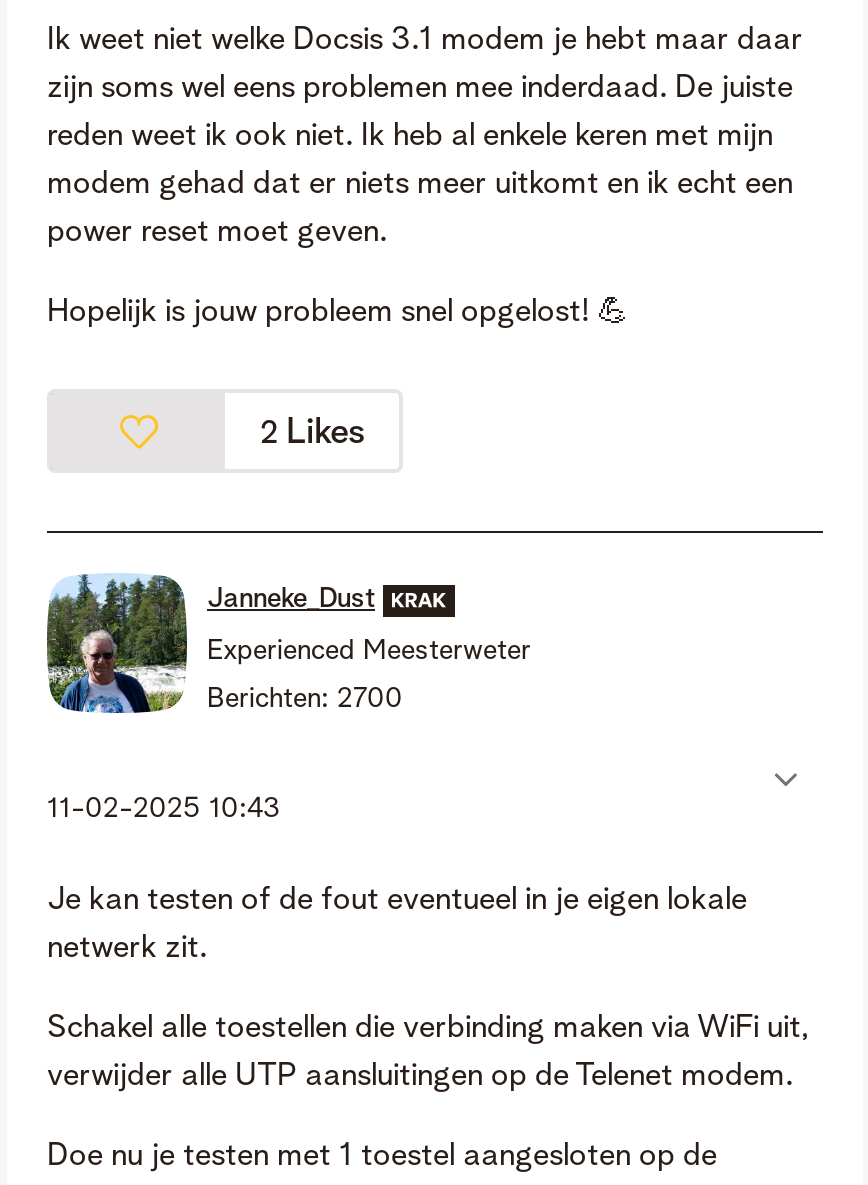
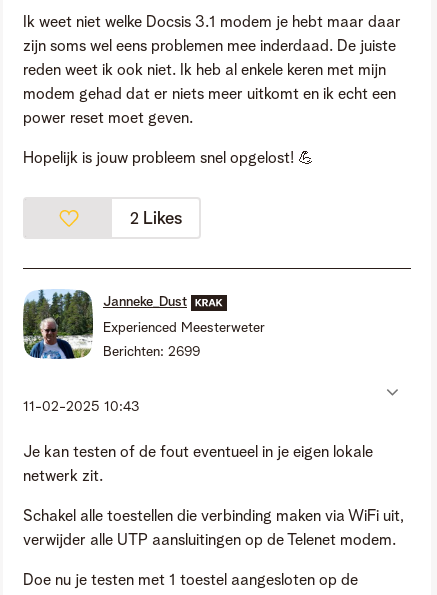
- Berichten: 2700
+ Berichten: 2699
